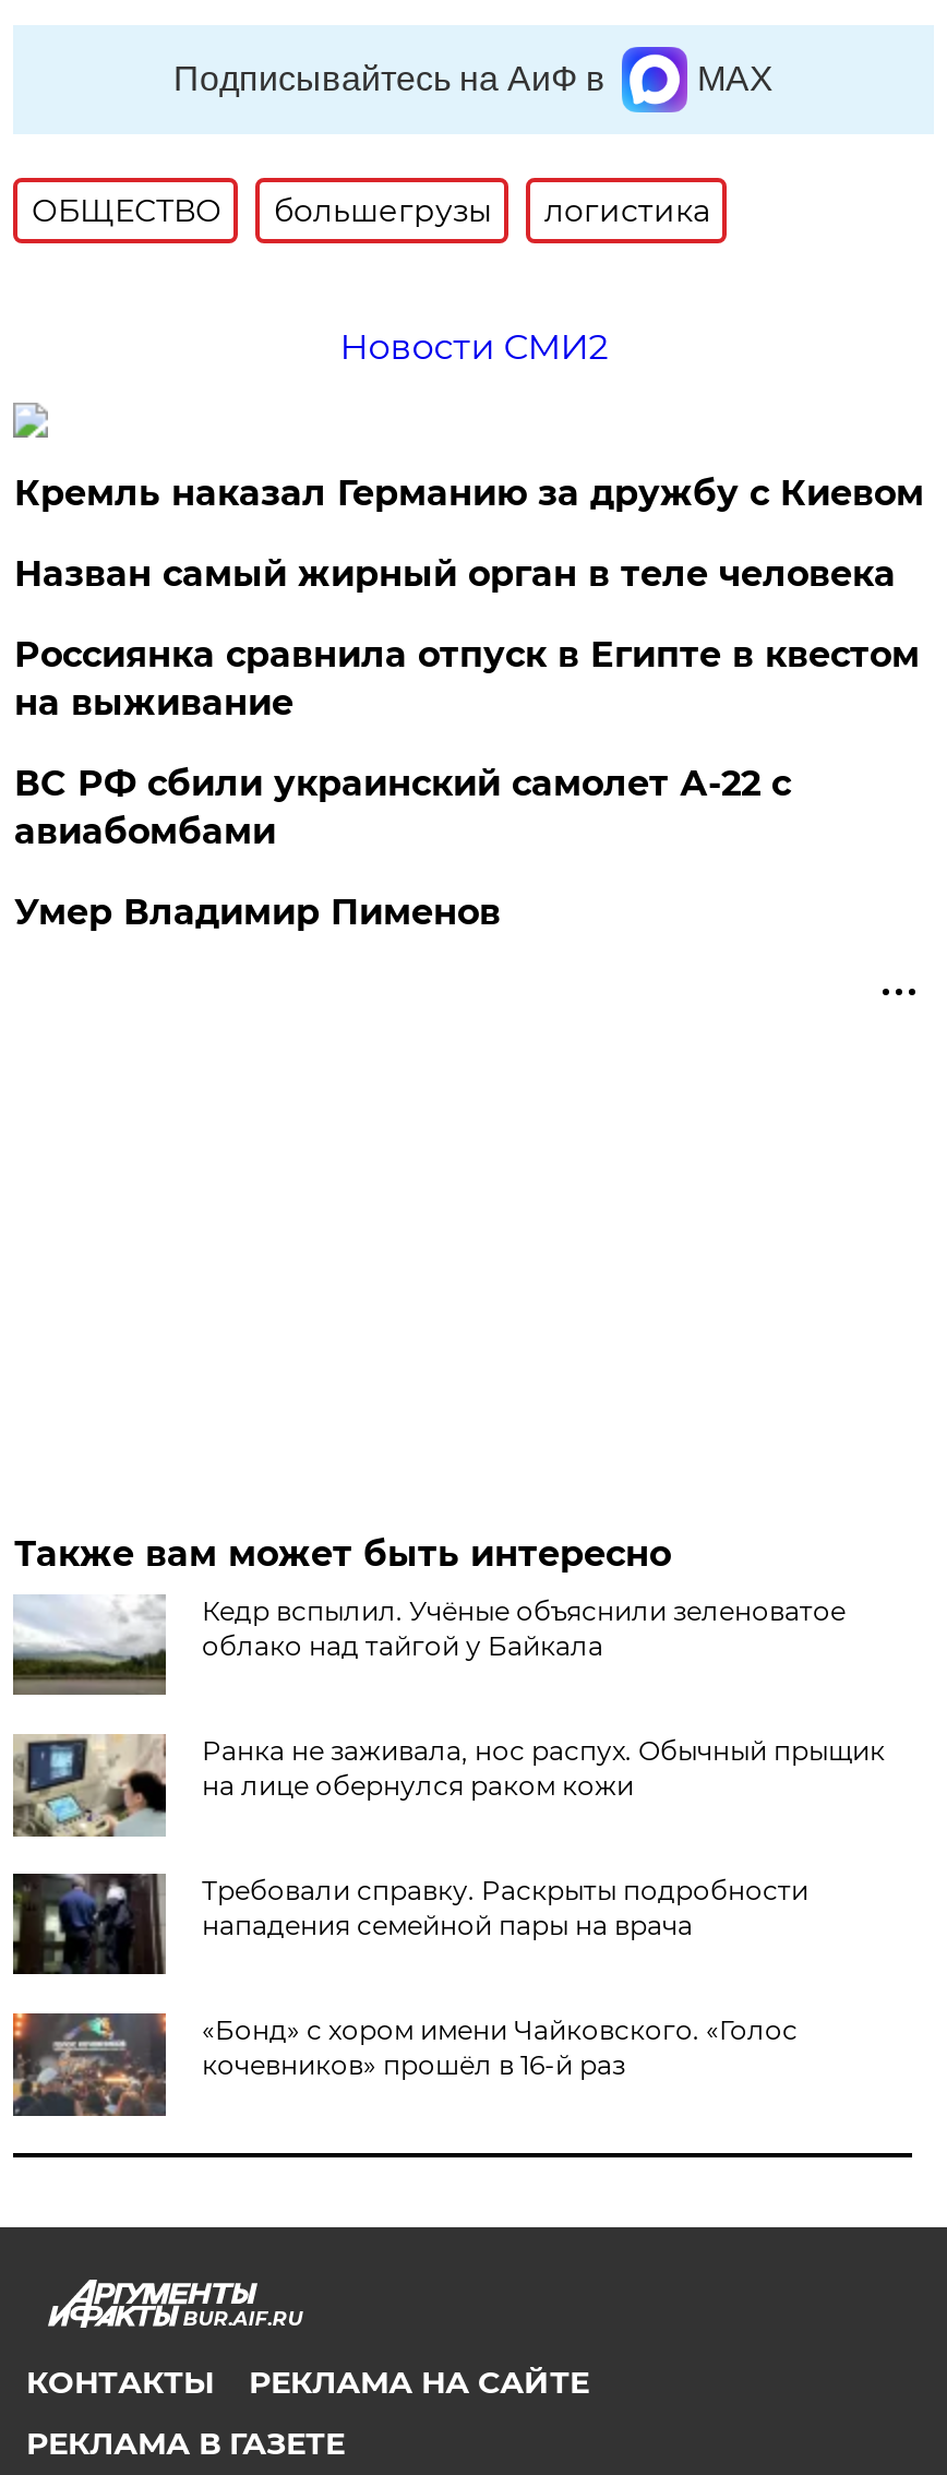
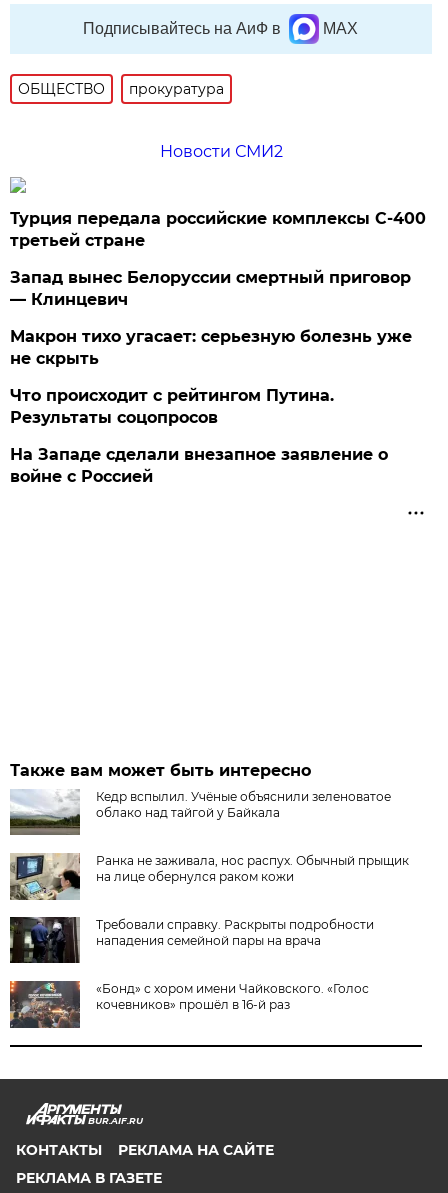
- большегрузы
- логистика
+ прокуратура

- Кремль наказал Германию за дружбу с Киевом
+ Турция передала российские комплексы С-400
+ третьей стране

- Назван самый жирный орган в теле человека
+ Запад вынес Белоруссии смертный приговор
+ — Клинцевич

- Россиянка сравнила отпуск в Египте в квестом
- на выживание
+ Макрон тихо угасает: серьезную болезнь уже
+ не скрыть

- ВС РФ сбили украинский самолет А-22 с
- авиабомбами
+ Что происходит с рейтингом Путина.
+ Результаты соцопросов

- Умер Владимир Пименов
+ На Западе сделали внезапное заявление о
+ войне с Россией
